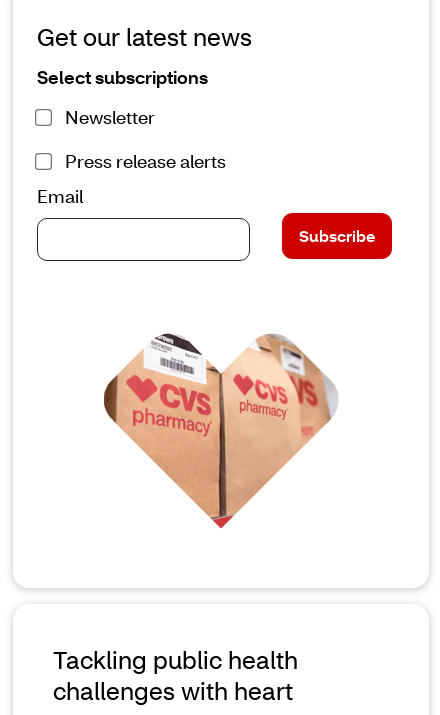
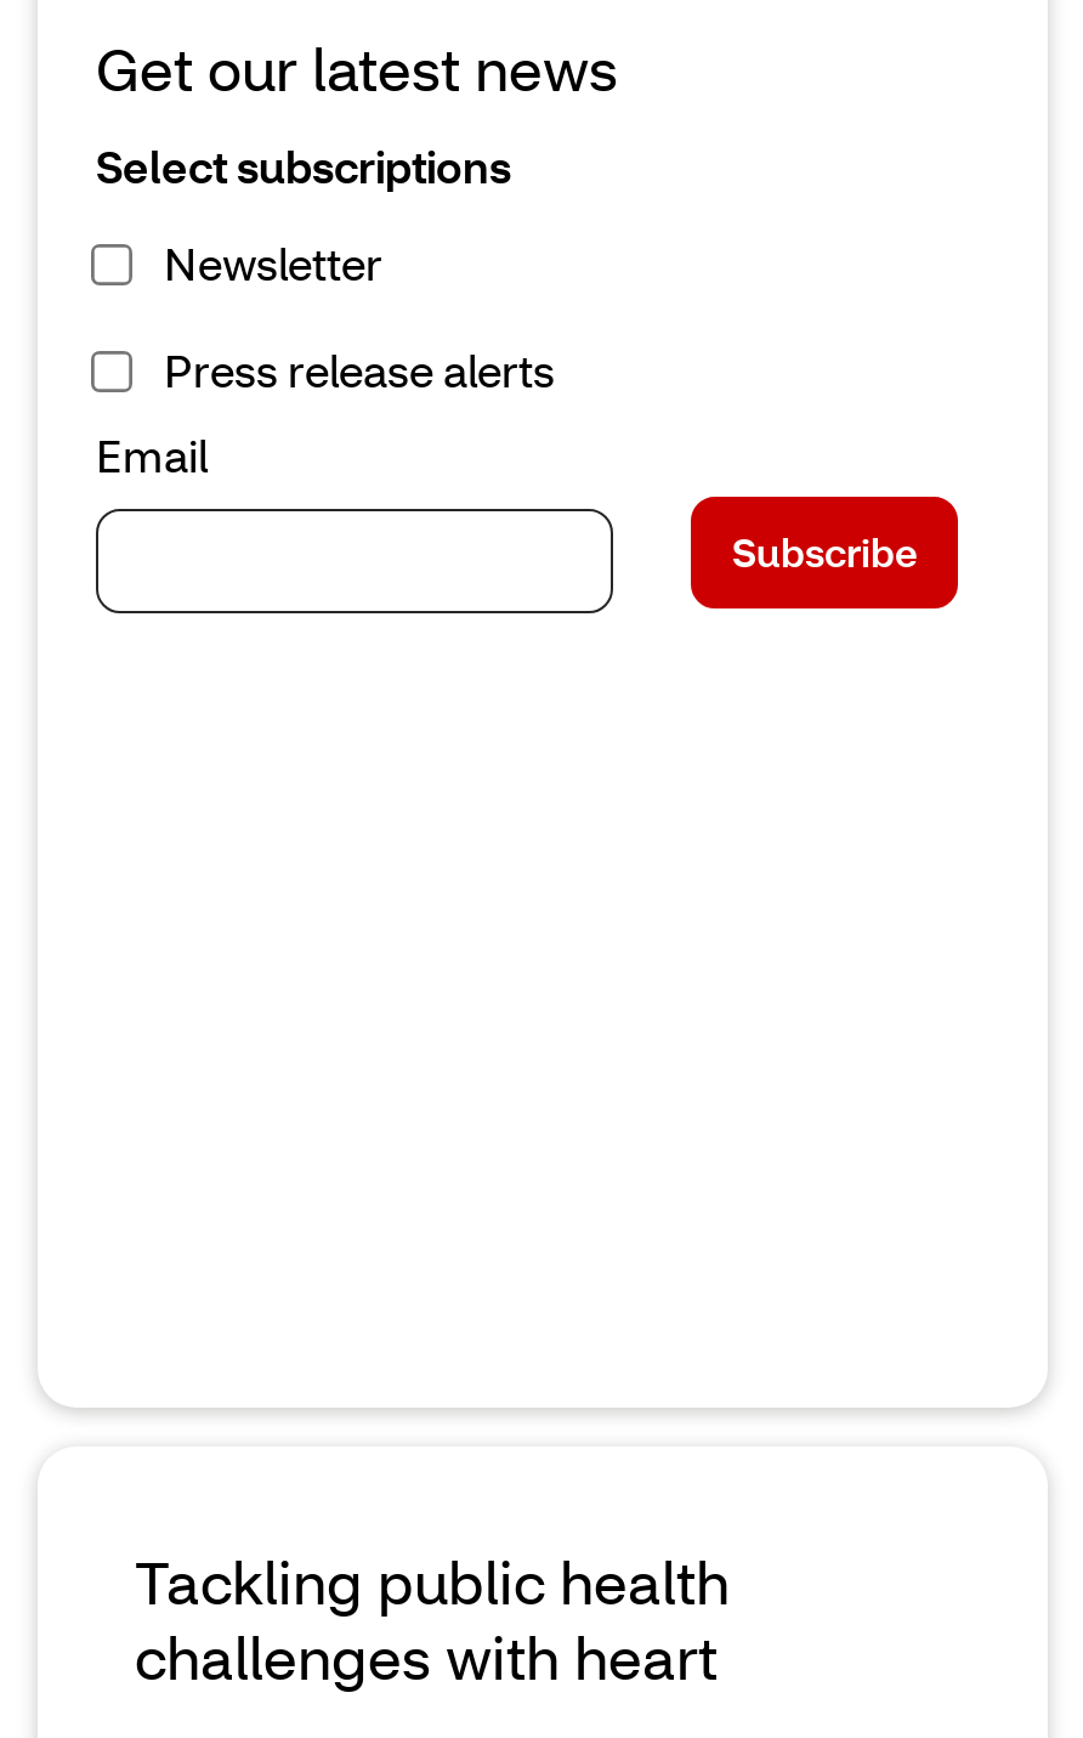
- [image]
